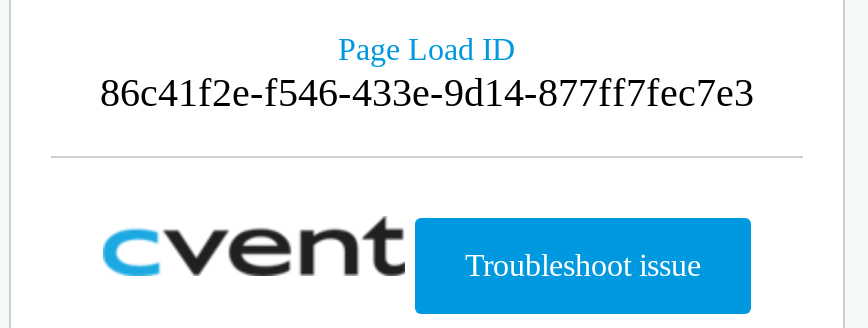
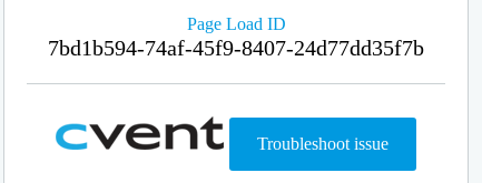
- 86c41f2e-f546-433e-9d14-877ff7fec7e3
+ 7bd1b594-74af-45f9-8407-24d77dd35f7b
